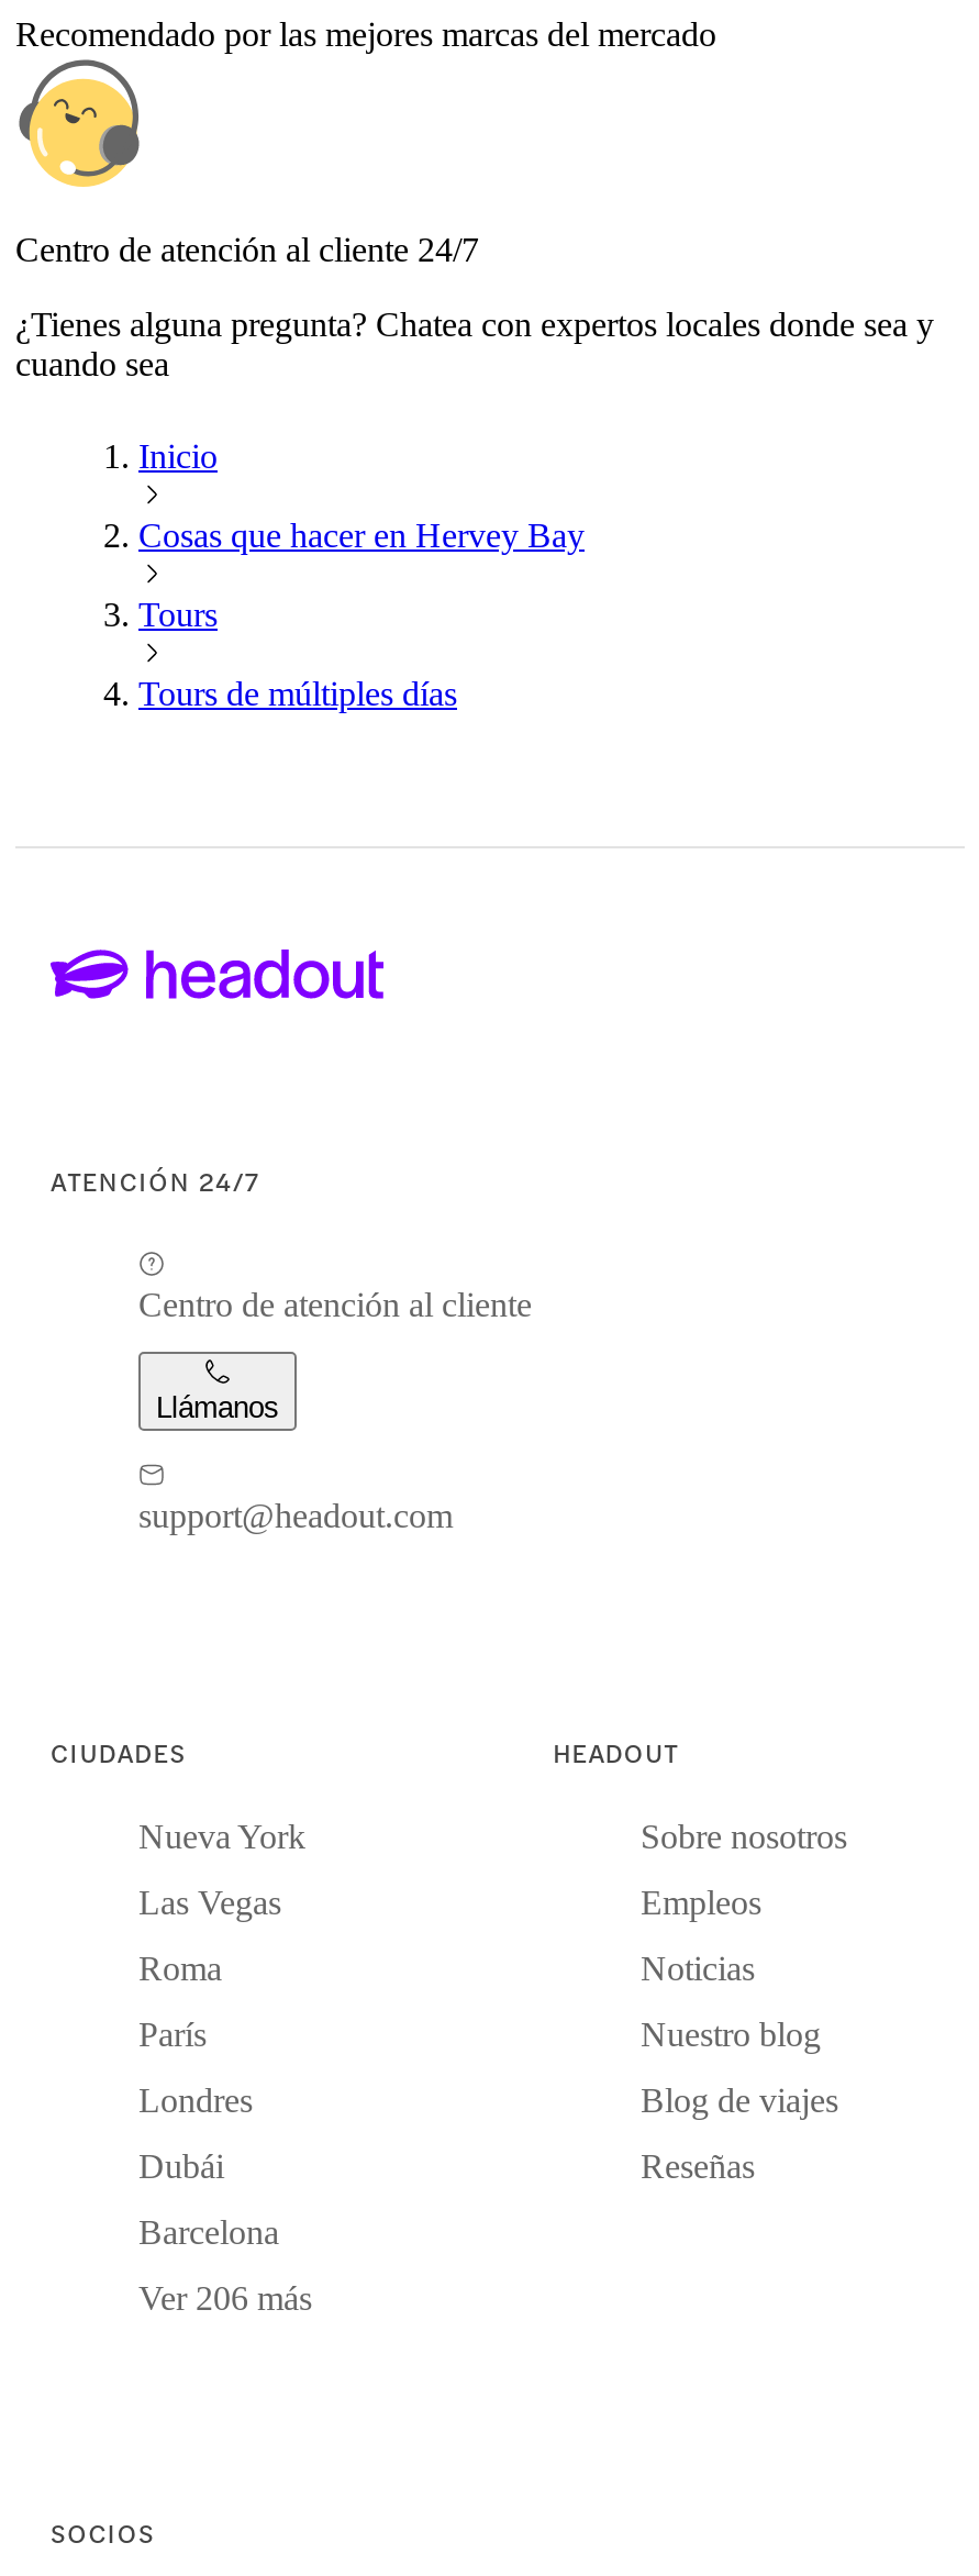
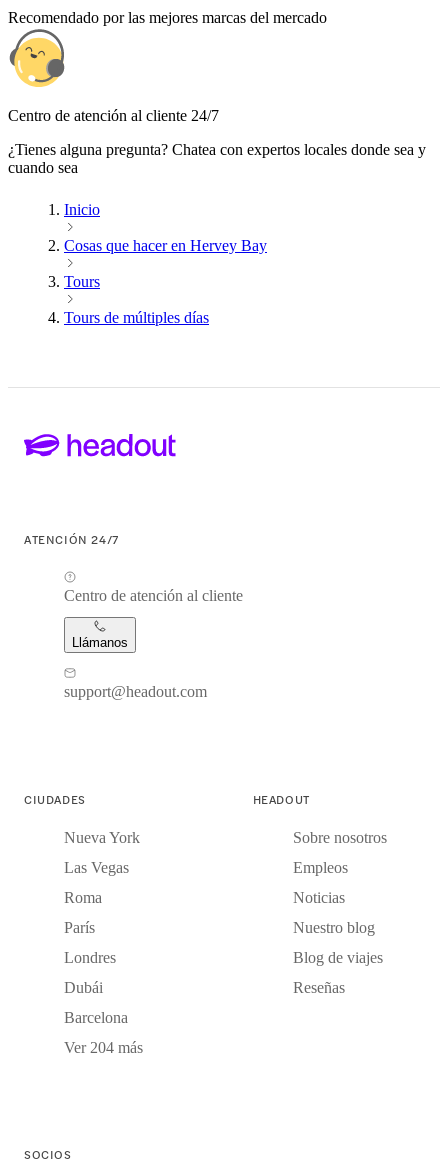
- Ver 206 más
+ Ver 204 más
